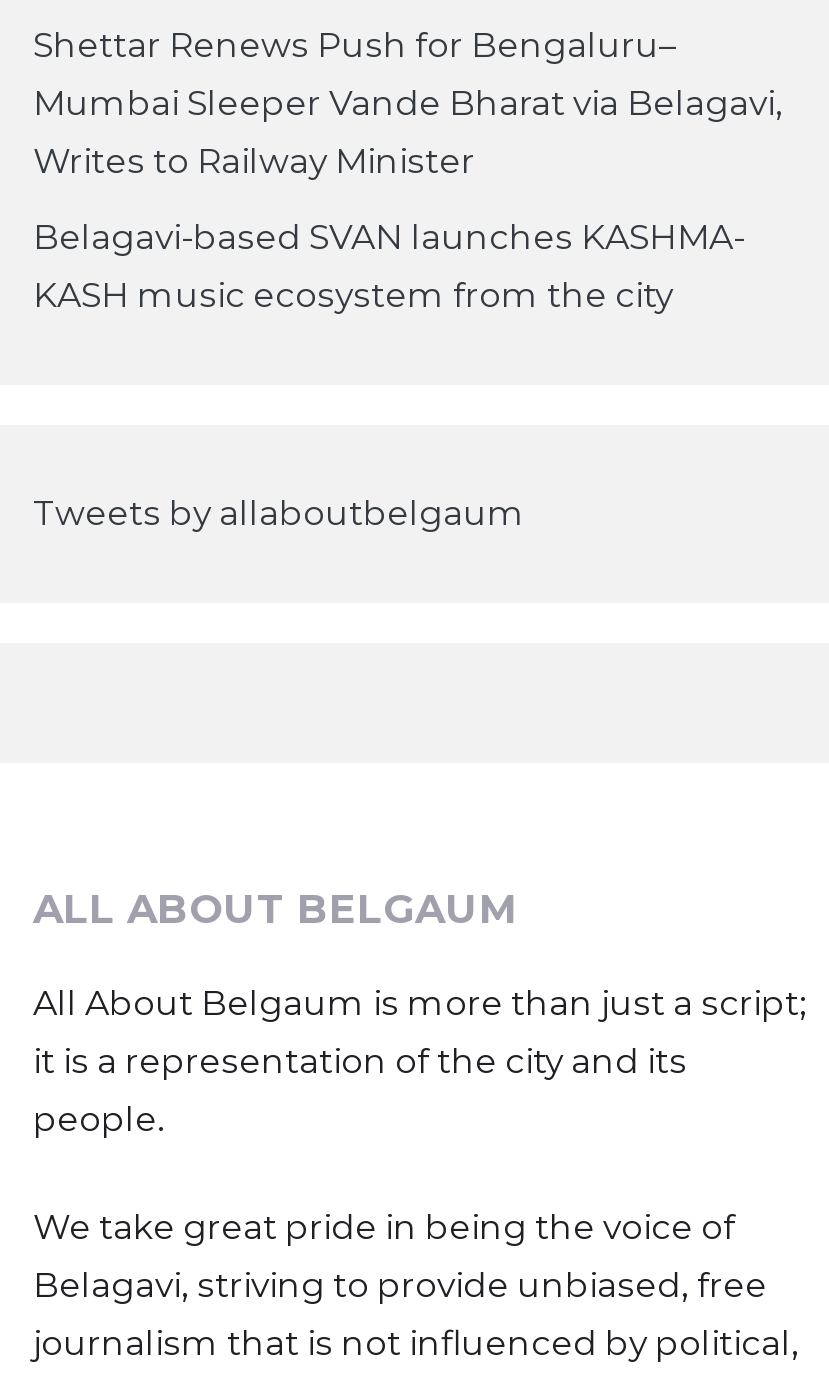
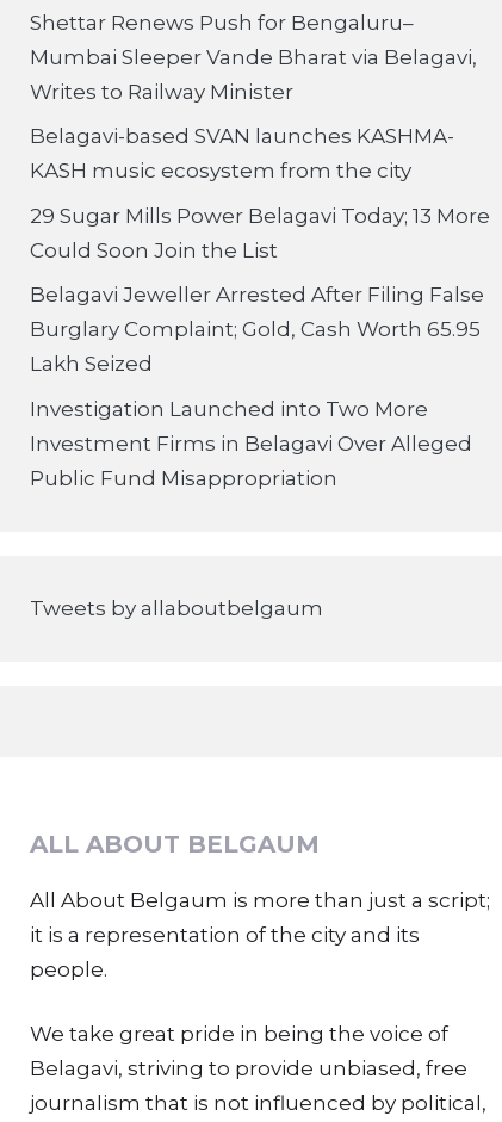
+ 29 Sugar Mills Power Belagavi Today; 13 More
+ Could Soon Join the List
+ Belagavi Jeweller Arrested After Filing False
+ Burglary Complaint; Gold, Cash Worth 65.95
+ Lakh Seized
+ Investigation Launched into Two More
+ Investment Firms in Belagavi Over Alleged
+ Public Fund Misappropriation
